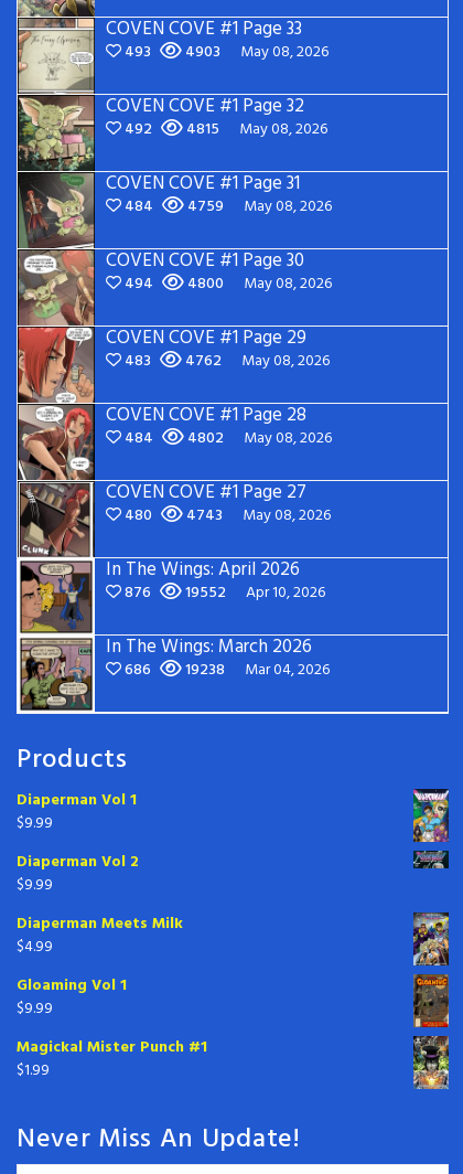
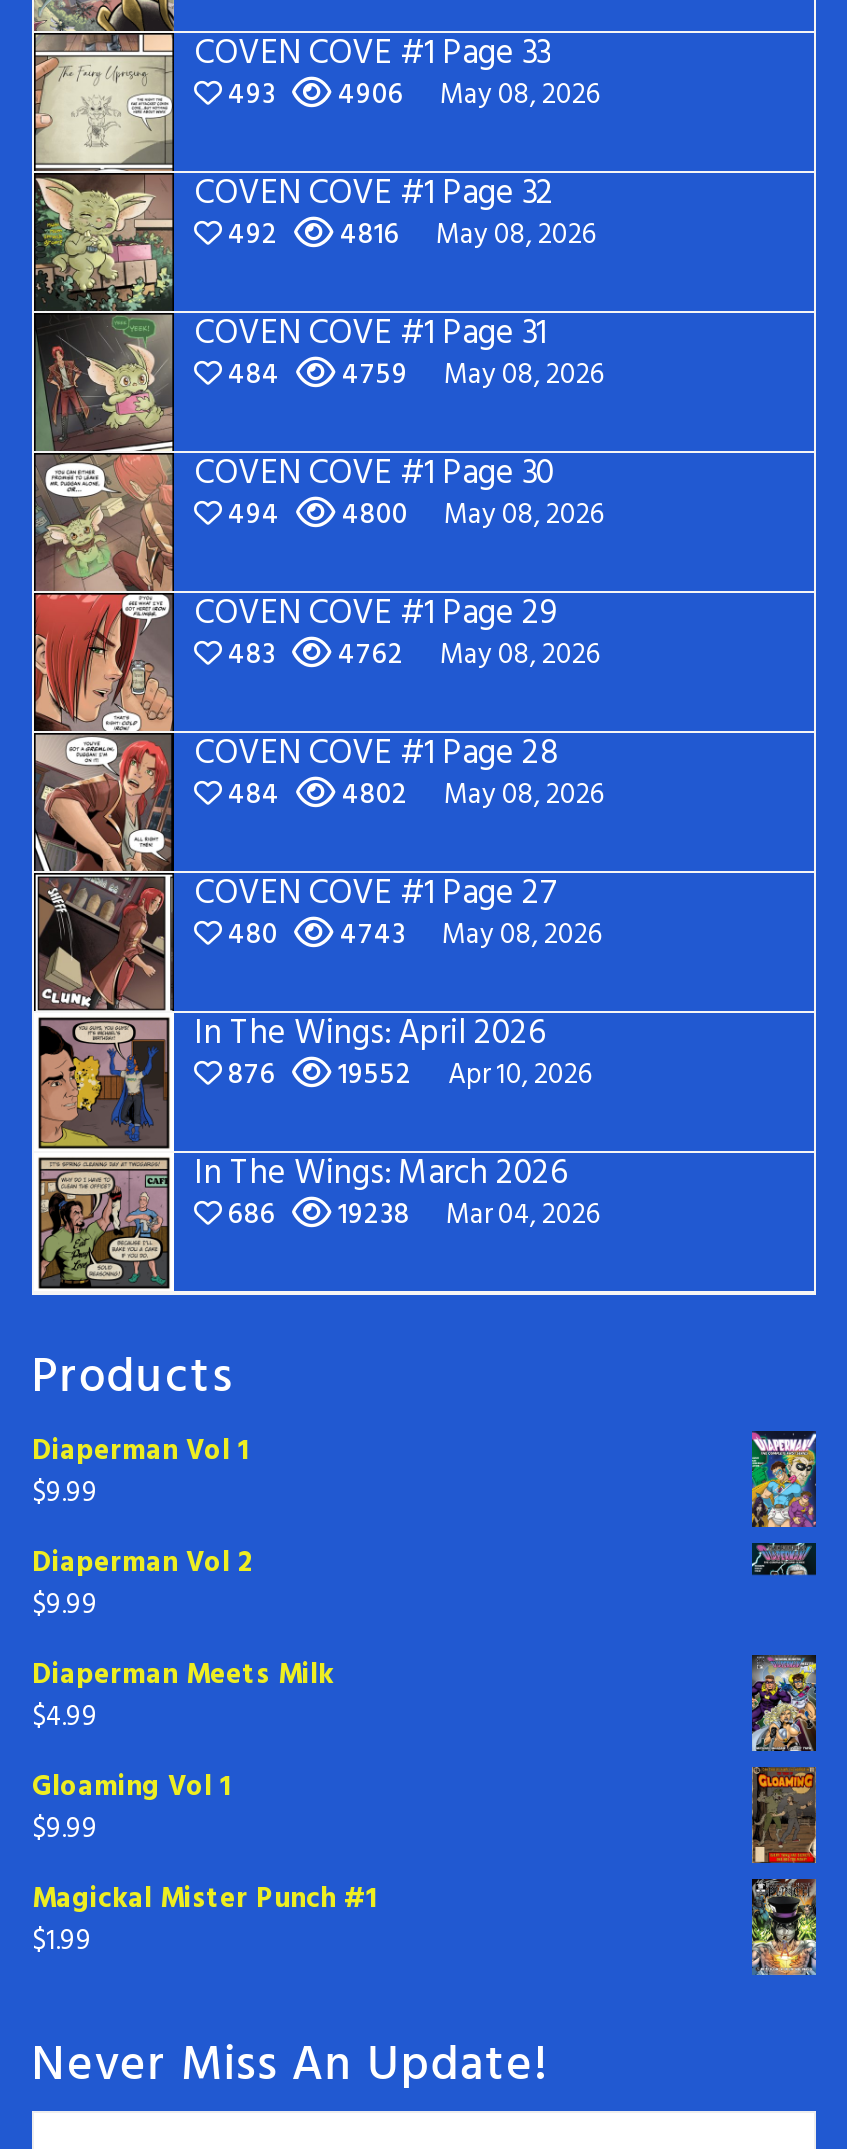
- 493 4903 May 08, 2026
+ 493 4906 May 08, 2026

- 492 4815 May 08, 2026
+ 492 4816 May 08, 2026
